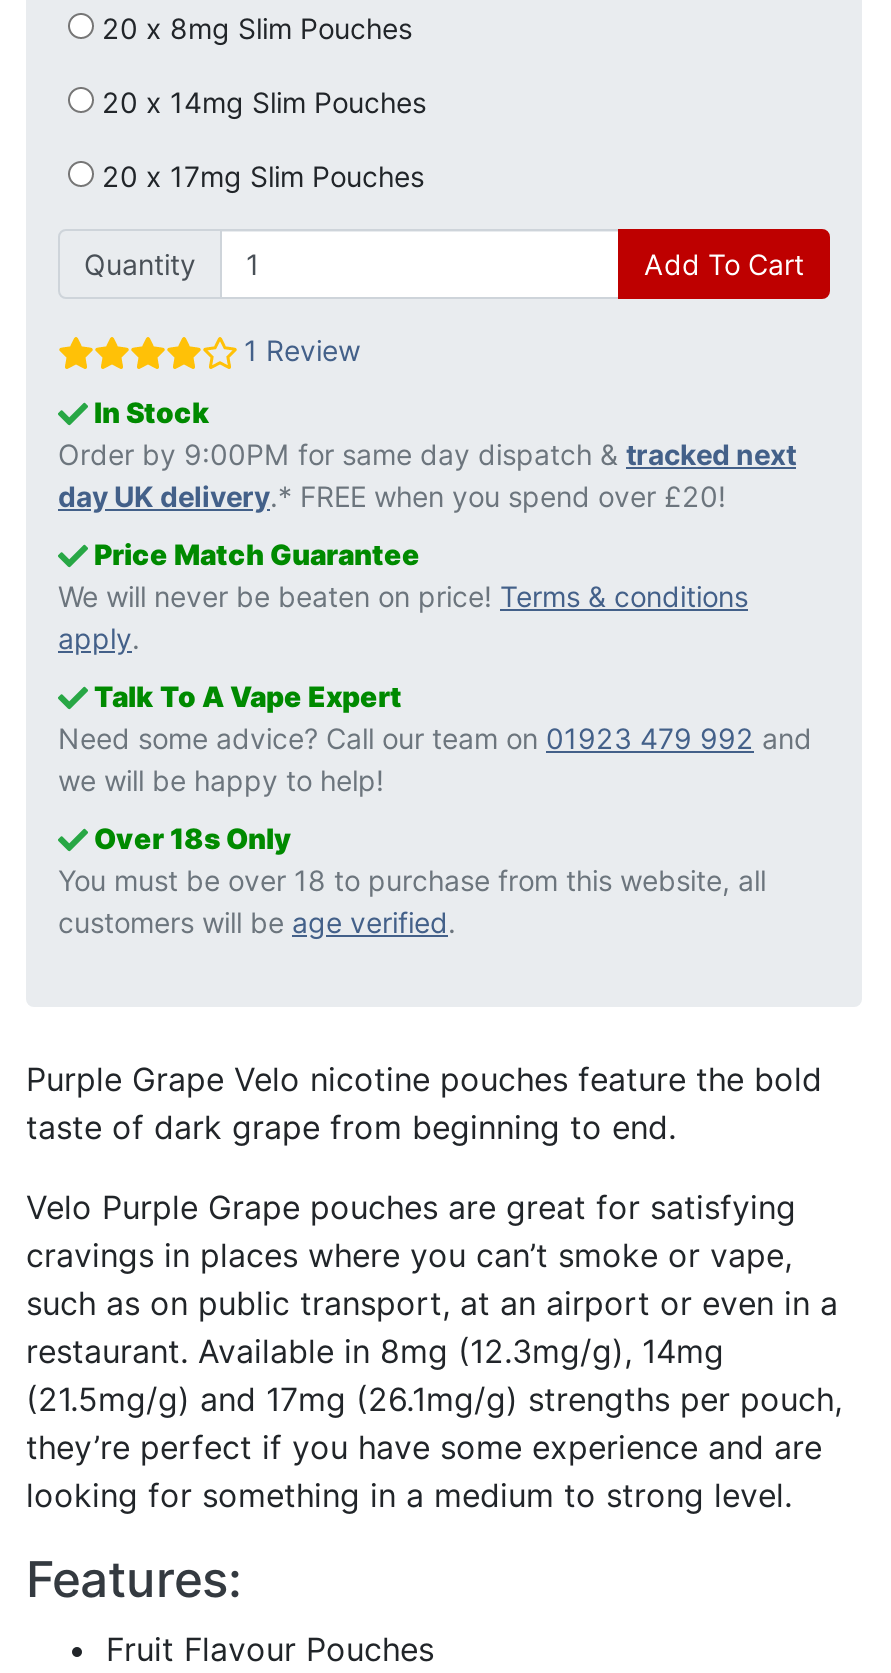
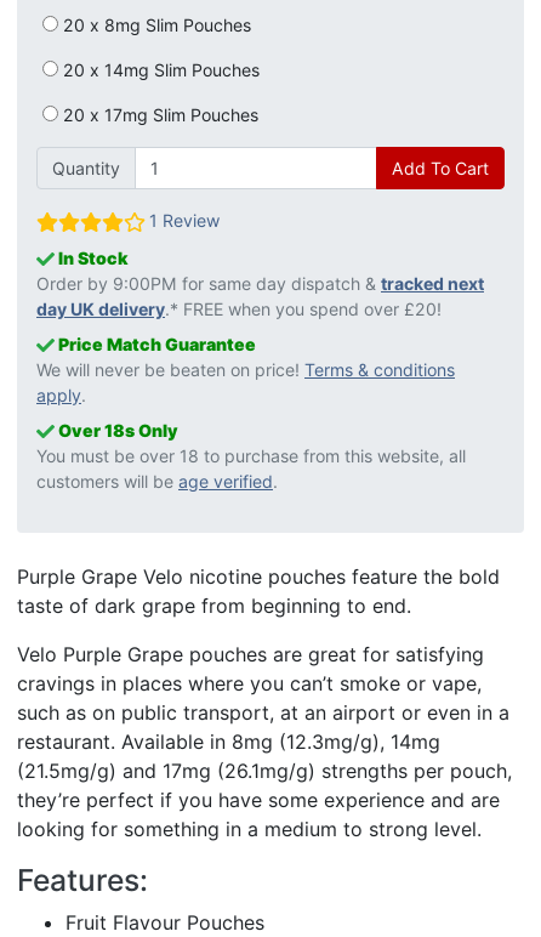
- Talk To A Vape Expert
- Need some advice? Call our team on 01923 479 992 and
- we will be happy to help!
